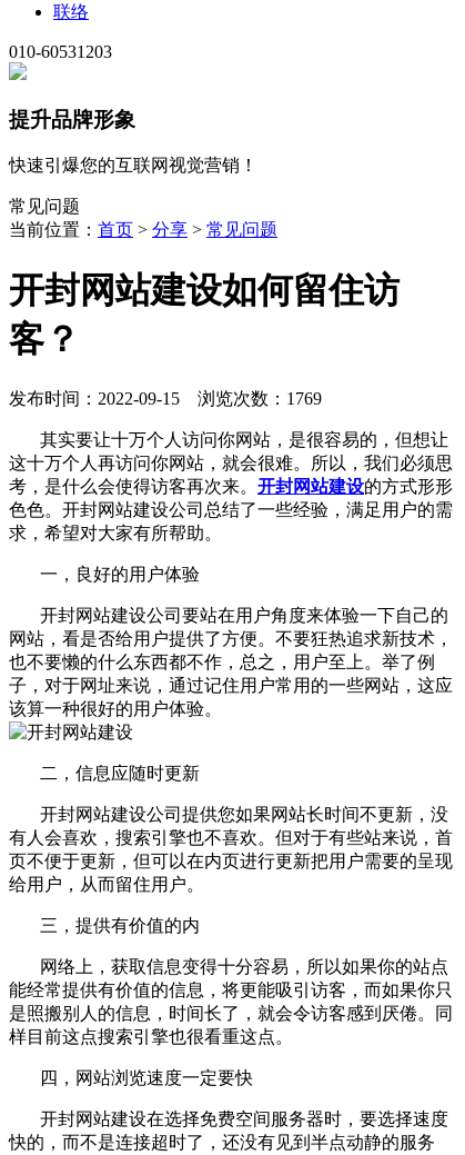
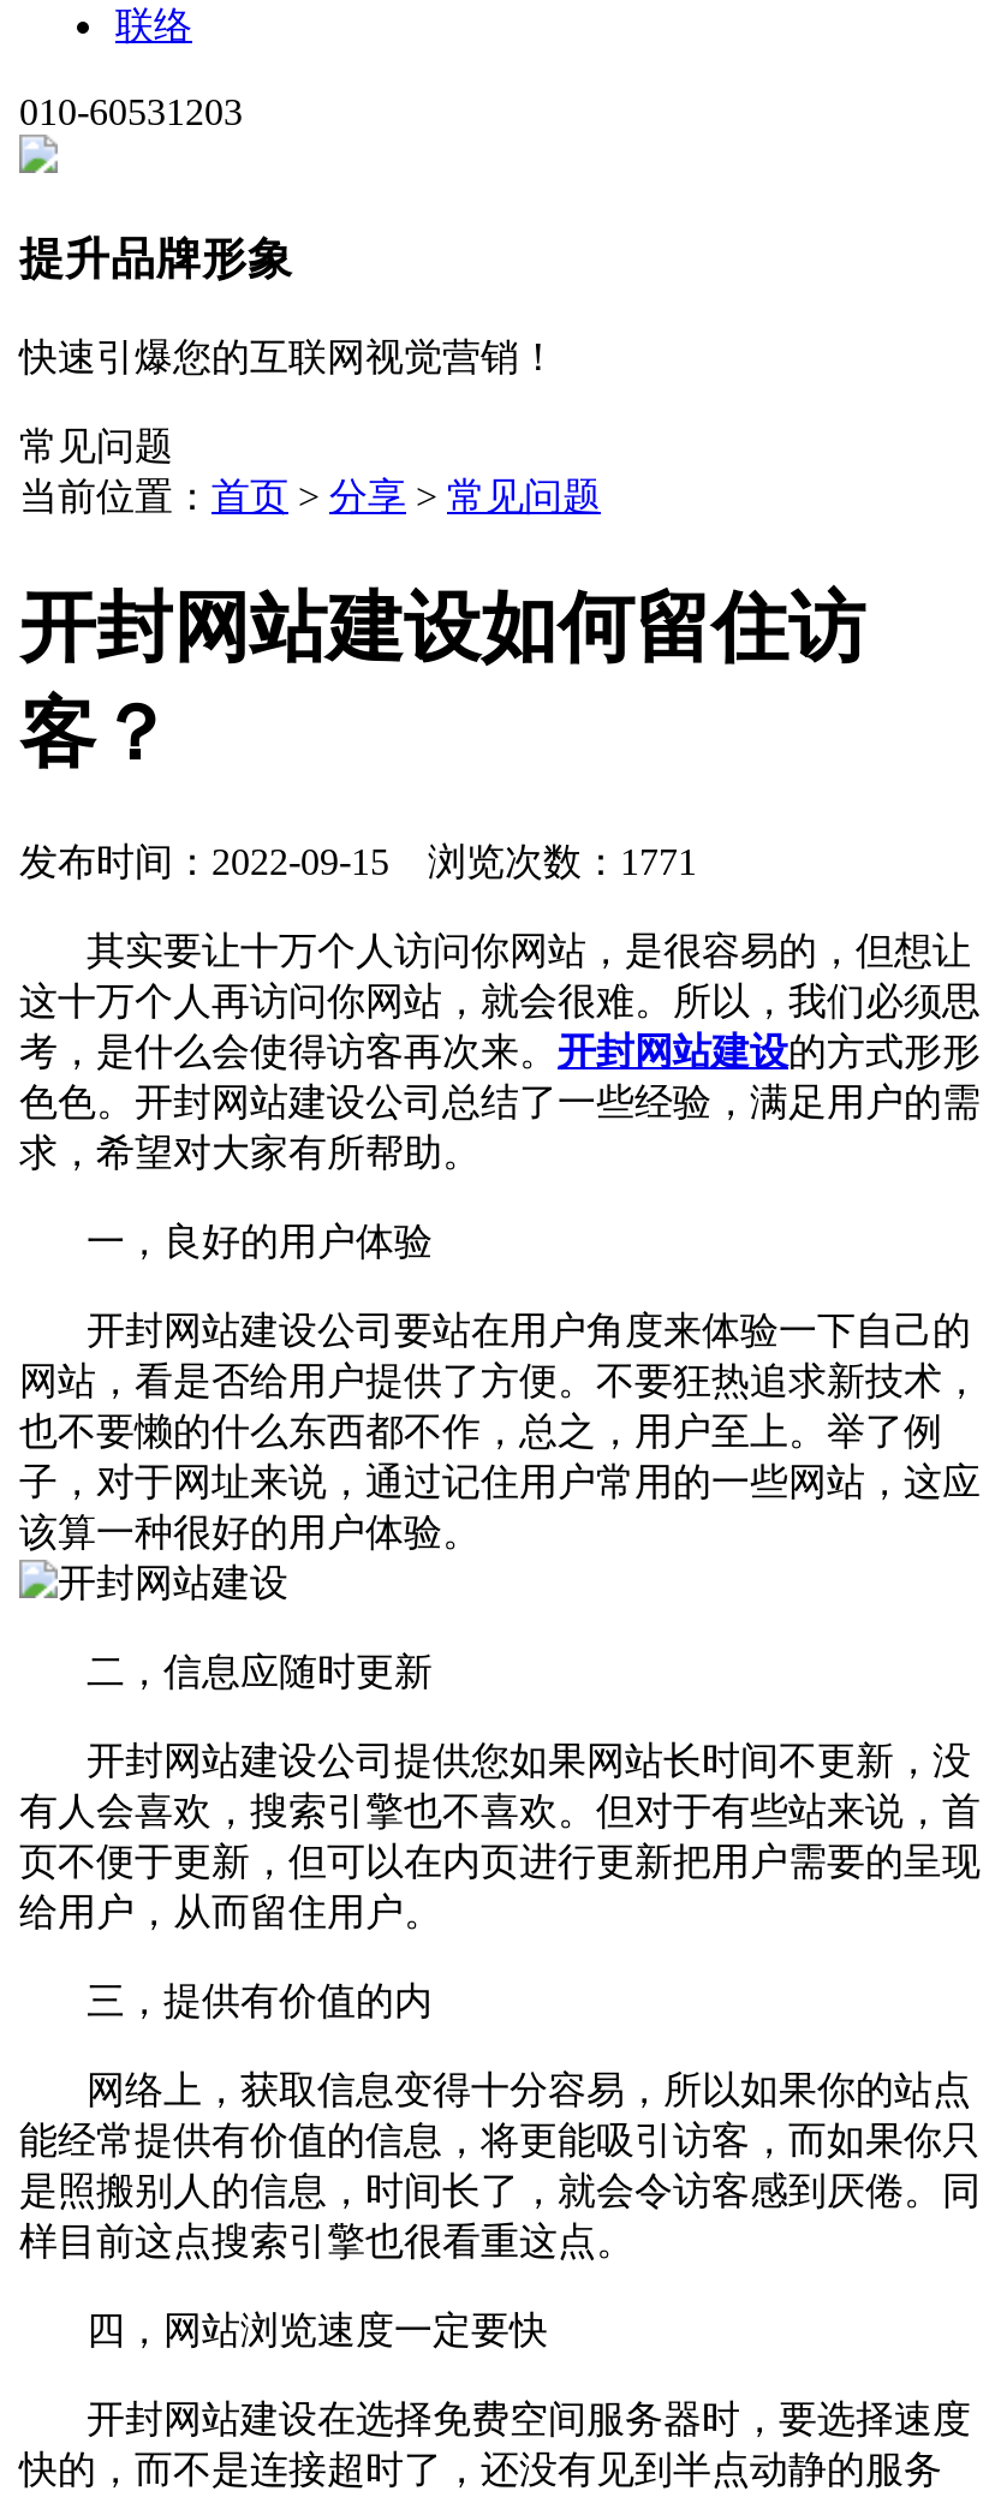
- 发布时间：2022-09-15 浏览次数：1769
+ 发布时间：2022-09-15 浏览次数：1771
